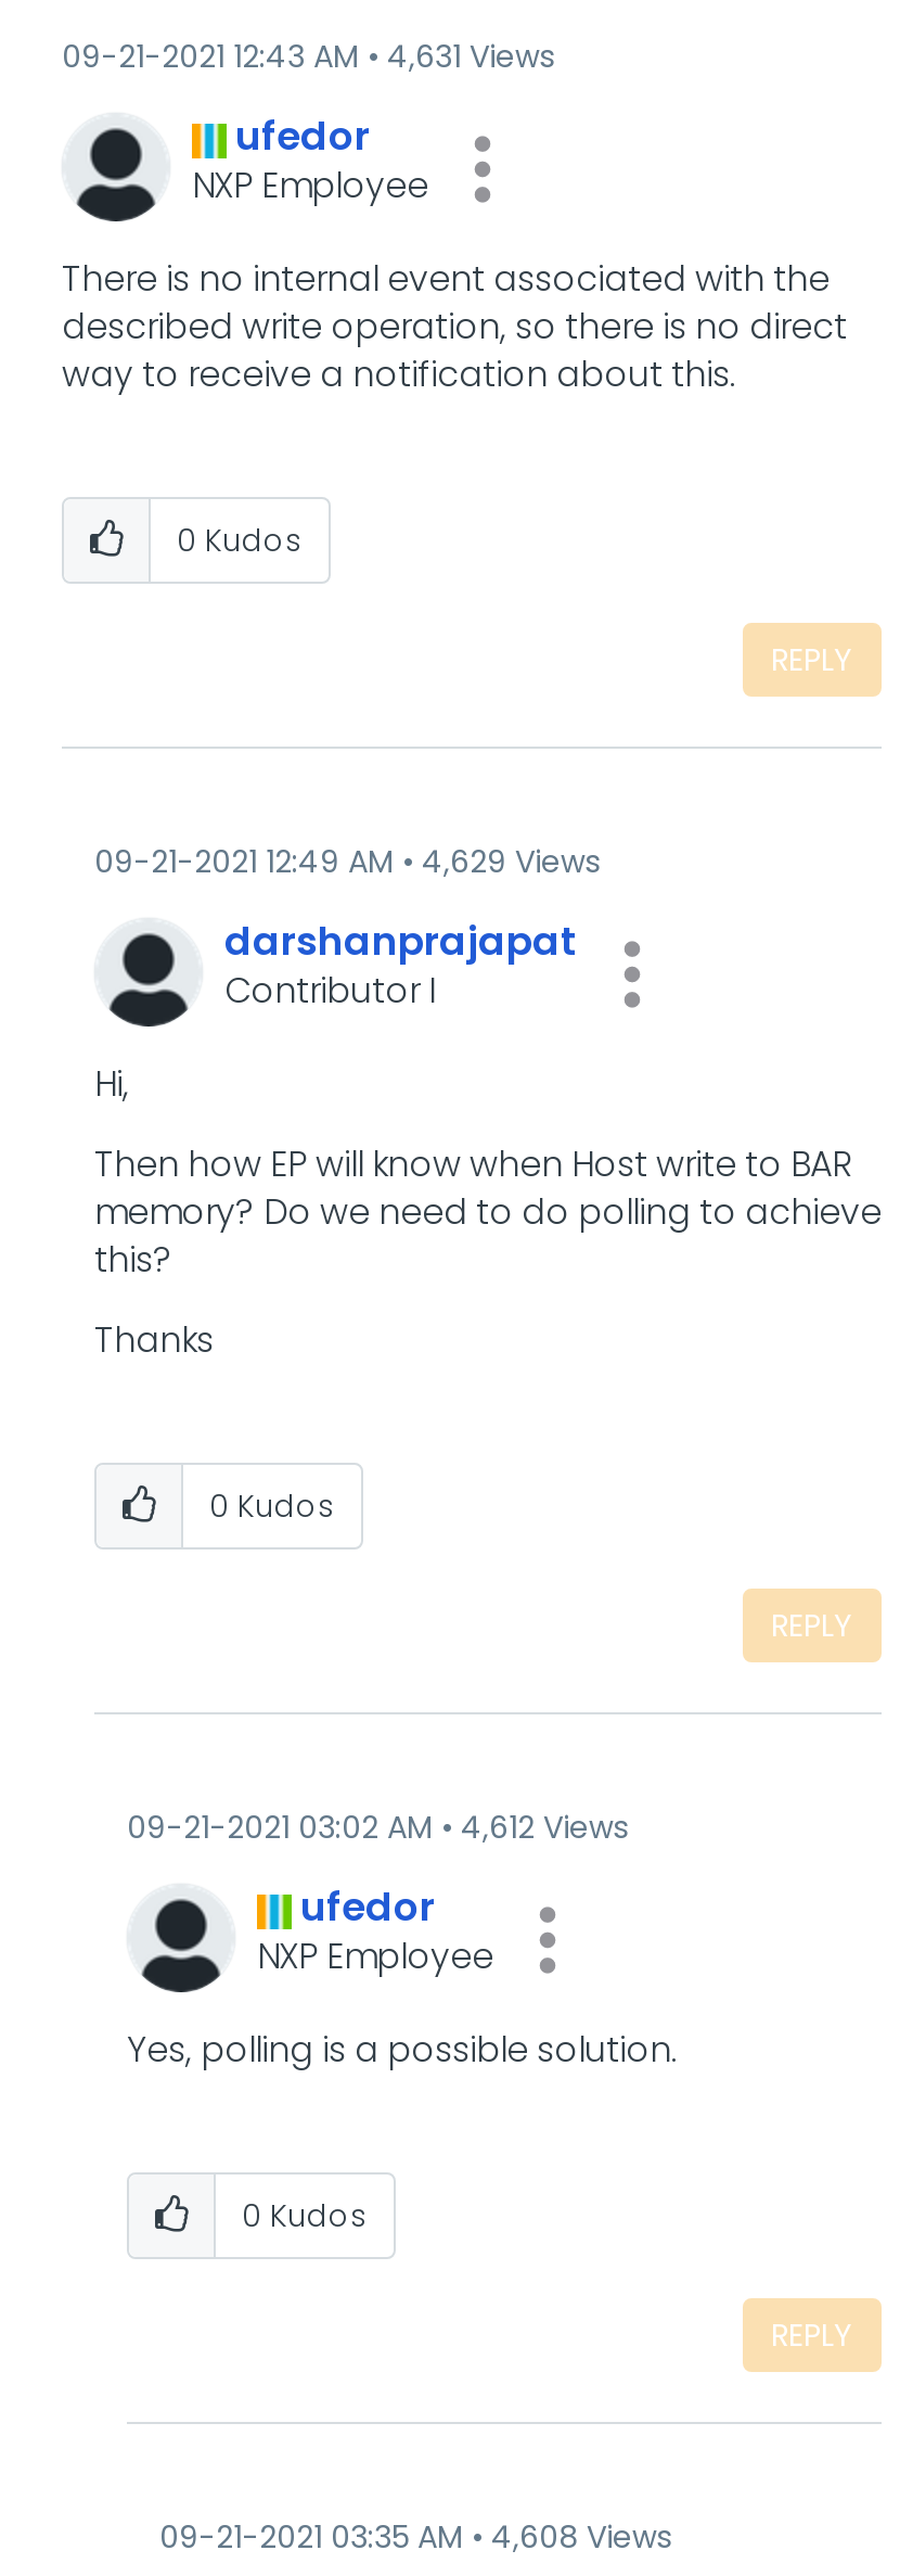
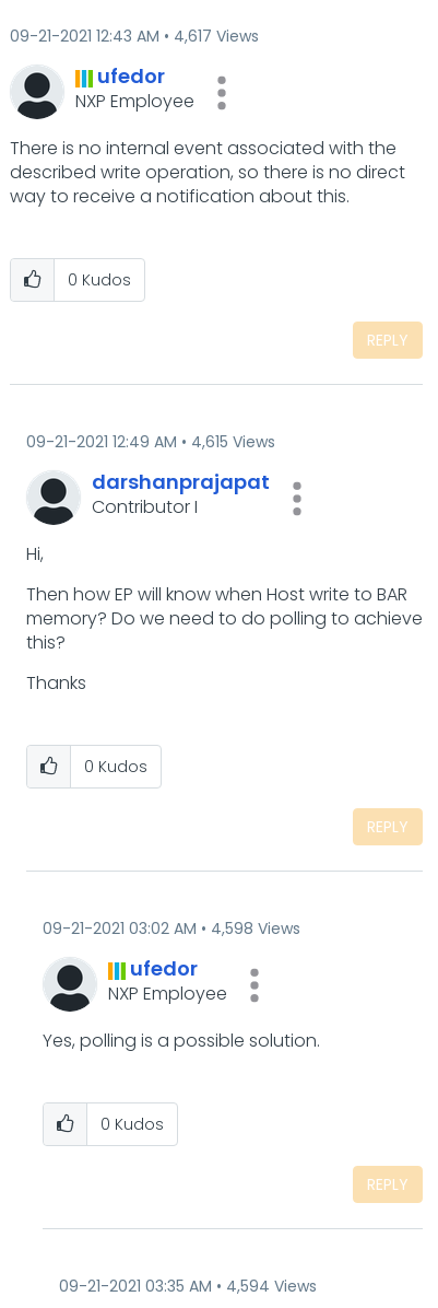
- 09-21-2021 12:43 AM 4,631 Views
+ 09-21-2021 12:43 AM 4,617 Views

- 09-21-2021 12:49 AM 4,629 Views
+ 09-21-2021 12:49 AM 4,615 Views

- 09-21-2021 03:02 AM 4,612 Views
+ 09-21-2021 03:02 AM 4,598 Views

- 09-21-2021 03:35 AM 4,608 Views
+ 09-21-2021 03:35 AM 4,594 Views
